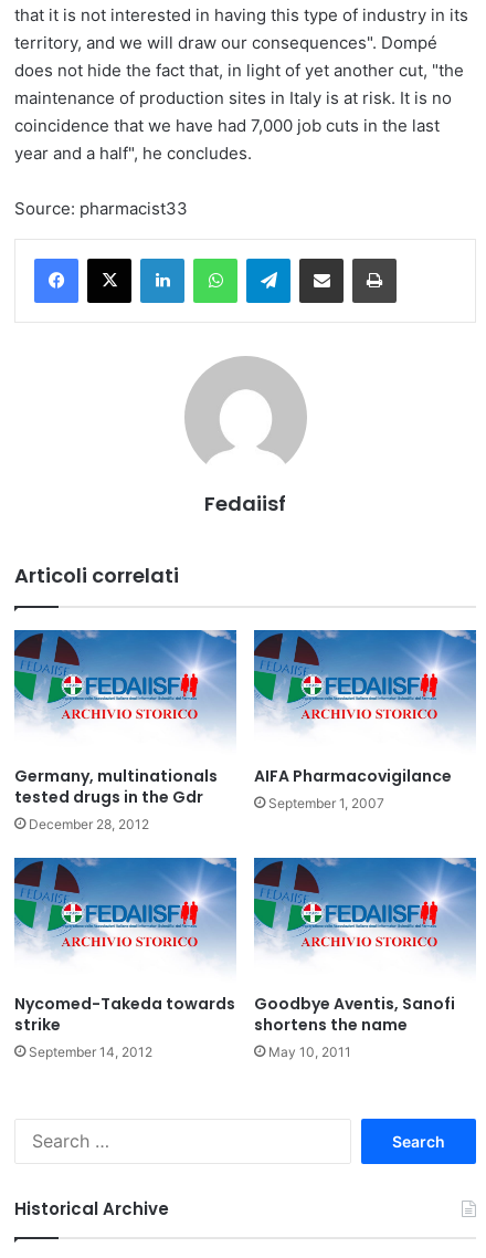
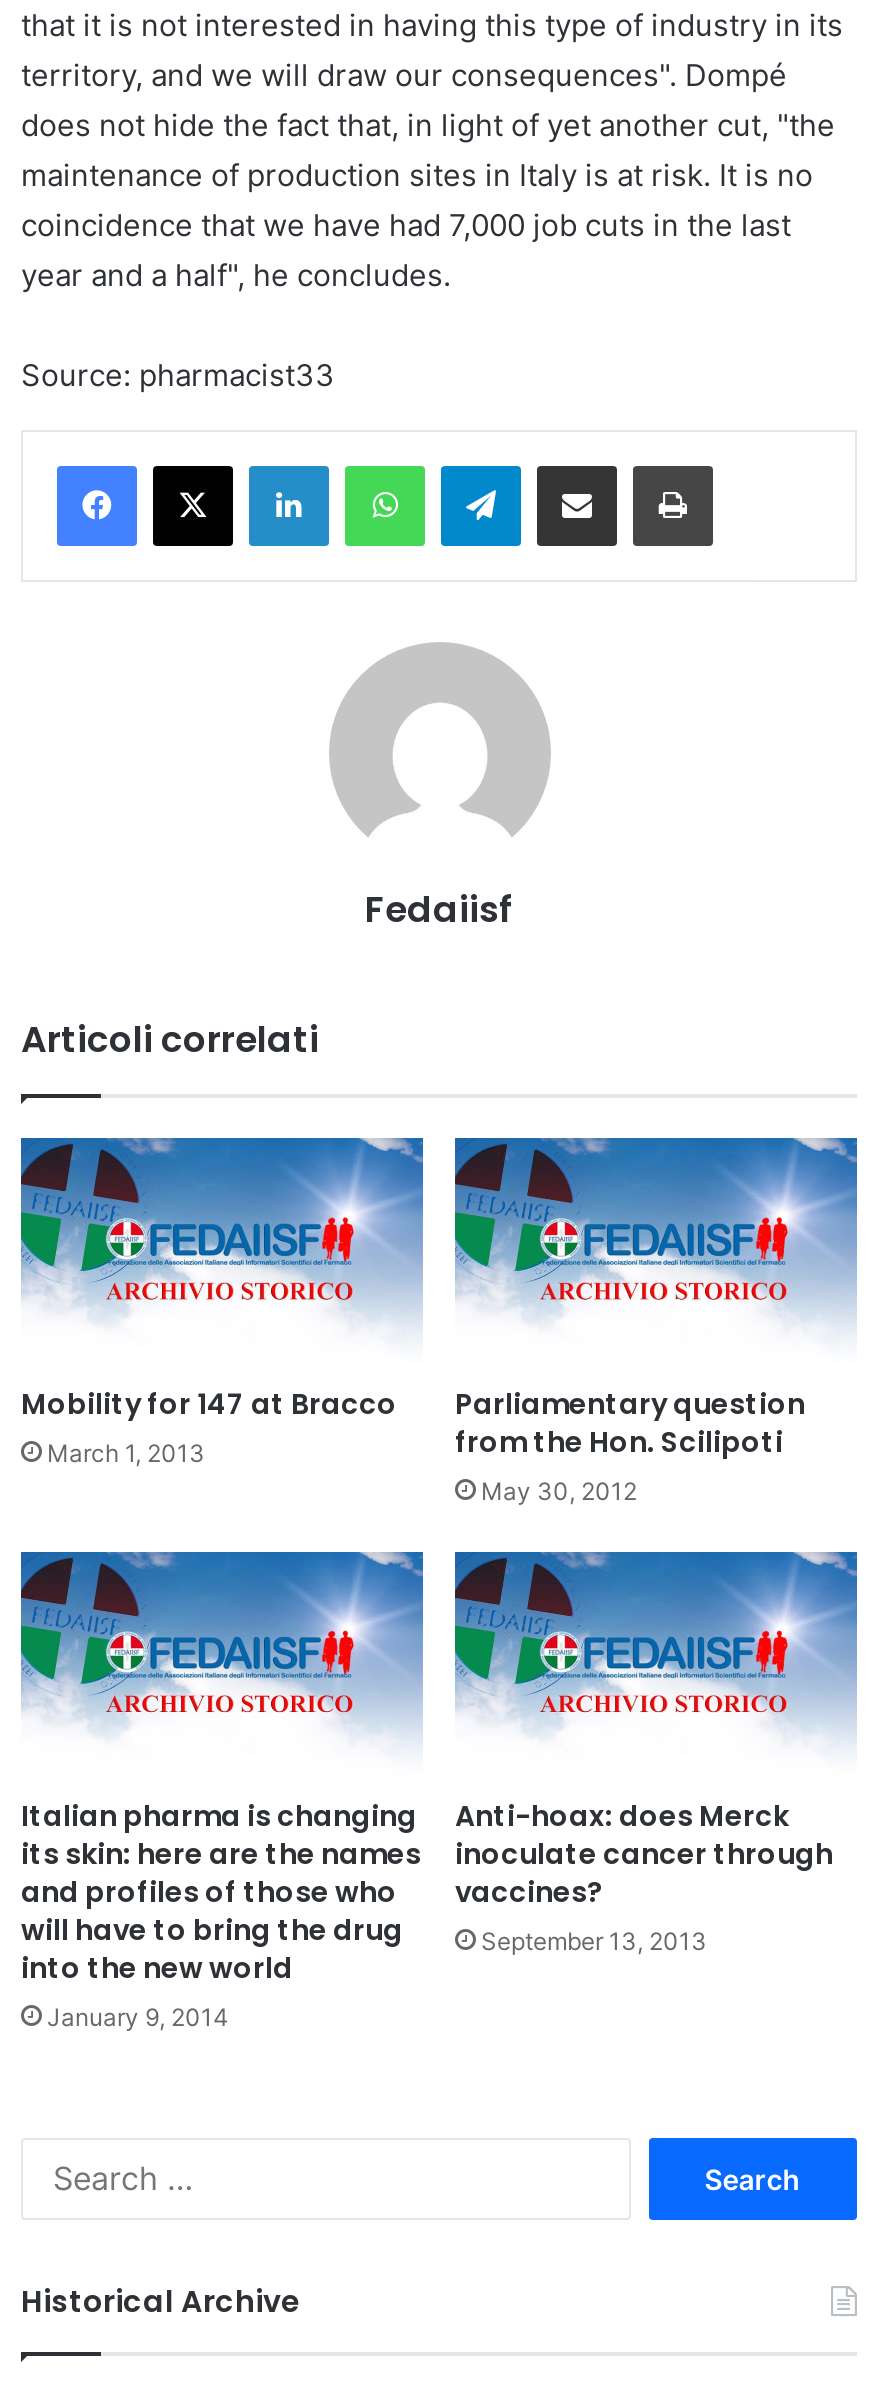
- Germany, multinationals
- tested drugs in the Gdr
- December 28, 2012
+ Mobility for 147 at Bracco
+ March 1, 2013

- AIFA Pharmacovigilance
- September 1, 2007
+ Parliamentary question
+ from the Hon. Scilipoti
+ May 30, 2012

- Nycomed-Takeda towards
- strike
- September 14, 2012
+ Italian pharma is changing
+ its skin: here are the names
+ and profiles of those who
+ will have to bring the drug
+ into the new world
+ January 9, 2014

- Goodbye Aventis, Sanofi
- shortens the name
- May 10, 2011
+ Anti-hoax: does Merck
+ inoculate cancer through
+ vaccines?
+ September 13, 2013
